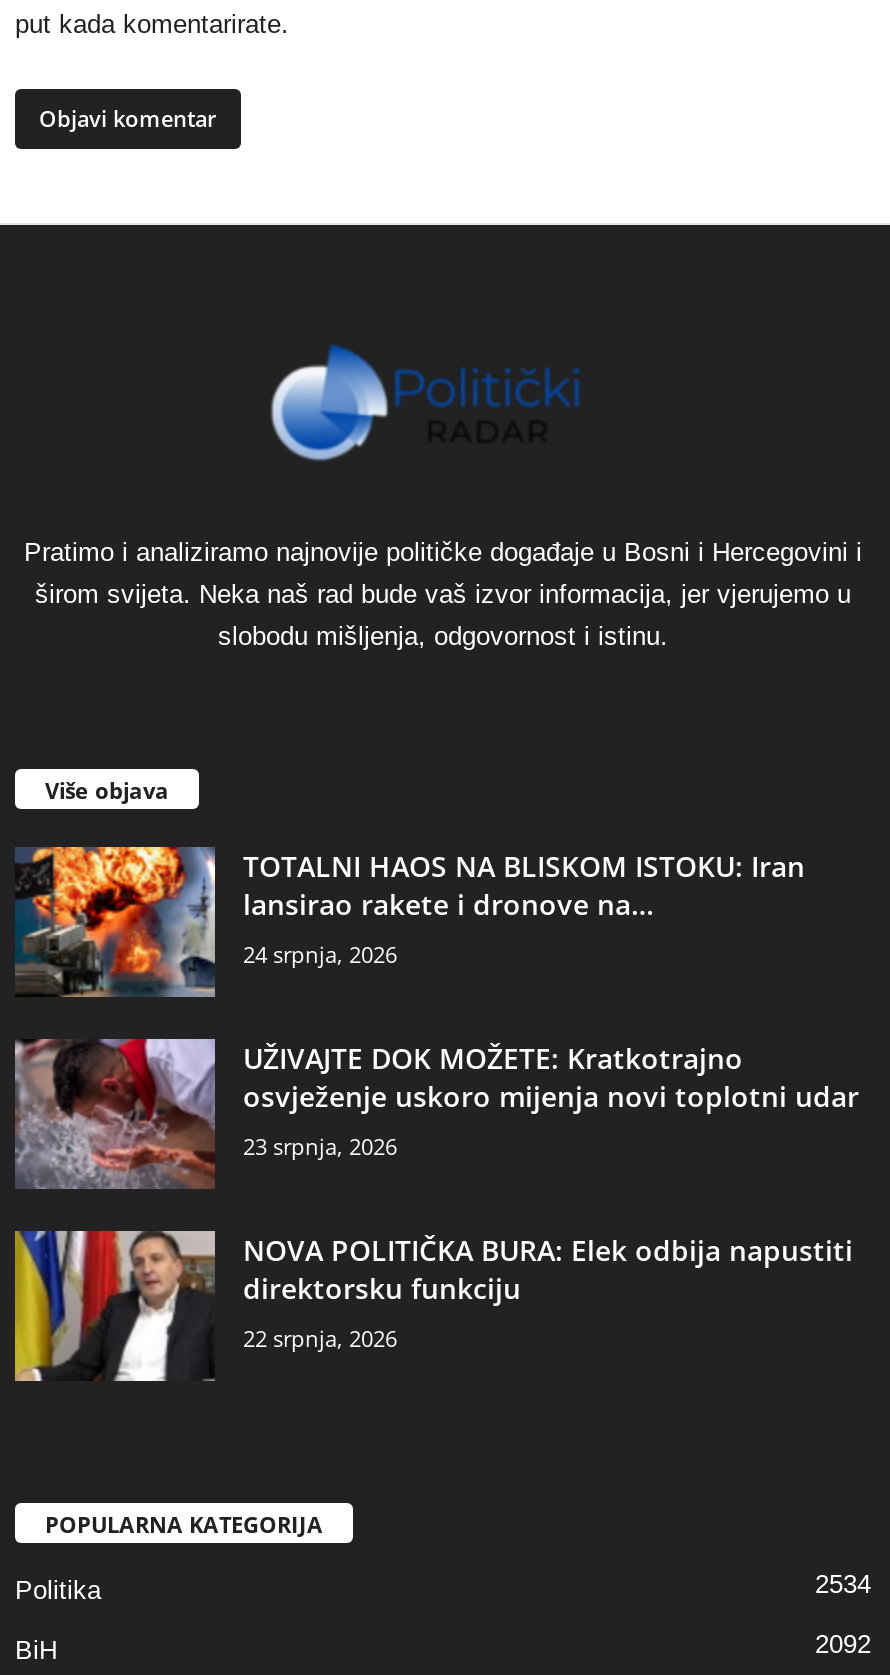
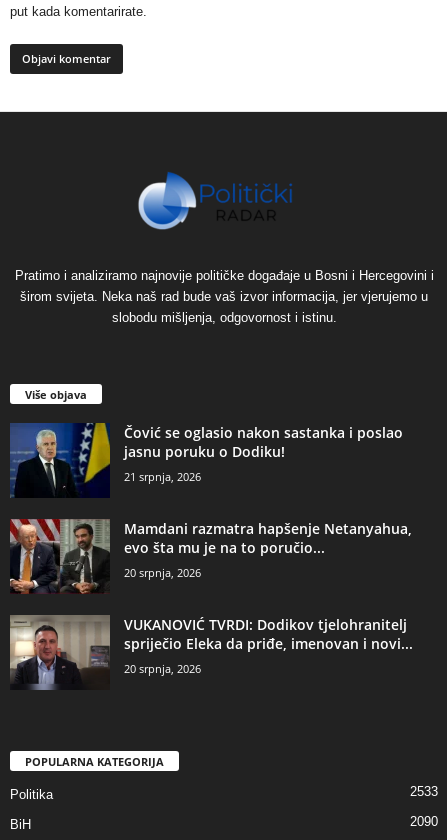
- [image]
- TOTALNI HAOS NA BLISKOM ISTOKU: Iran
- lansirao rakete i dronove na…
- 24 srpnja, 2026
+ [image]
+ Čović se oglasio nakon sastanka i poslao
+ jasnu poruku o Dodiku!
+ 21 srpnja, 2026

- [image]
- UŽIVAJTE DOK MOŽETE: Kratkotrajno
- osvježenje uskoro mijenja novi toplotni udar
- 23 srpnja, 2026
+ [image]
+ Mamdani razmatra hapšenje Netanyahua,
+ evo šta mu je na to poručio...
+ 20 srpnja, 2026

- [image]
- NOVA POLITIČKA BURA: Elek odbija napustiti
- direktorsku funkciju
- 22 srpnja, 2026
+ [image]
+ VUKANOVIĆ TVRDI: Dodikov tjelohranitelj
+ spriječio Eleka da priđe, imenovan i novi...
+ 20 srpnja, 2026

- 2534
+ 2533

- 2092
+ 2090
